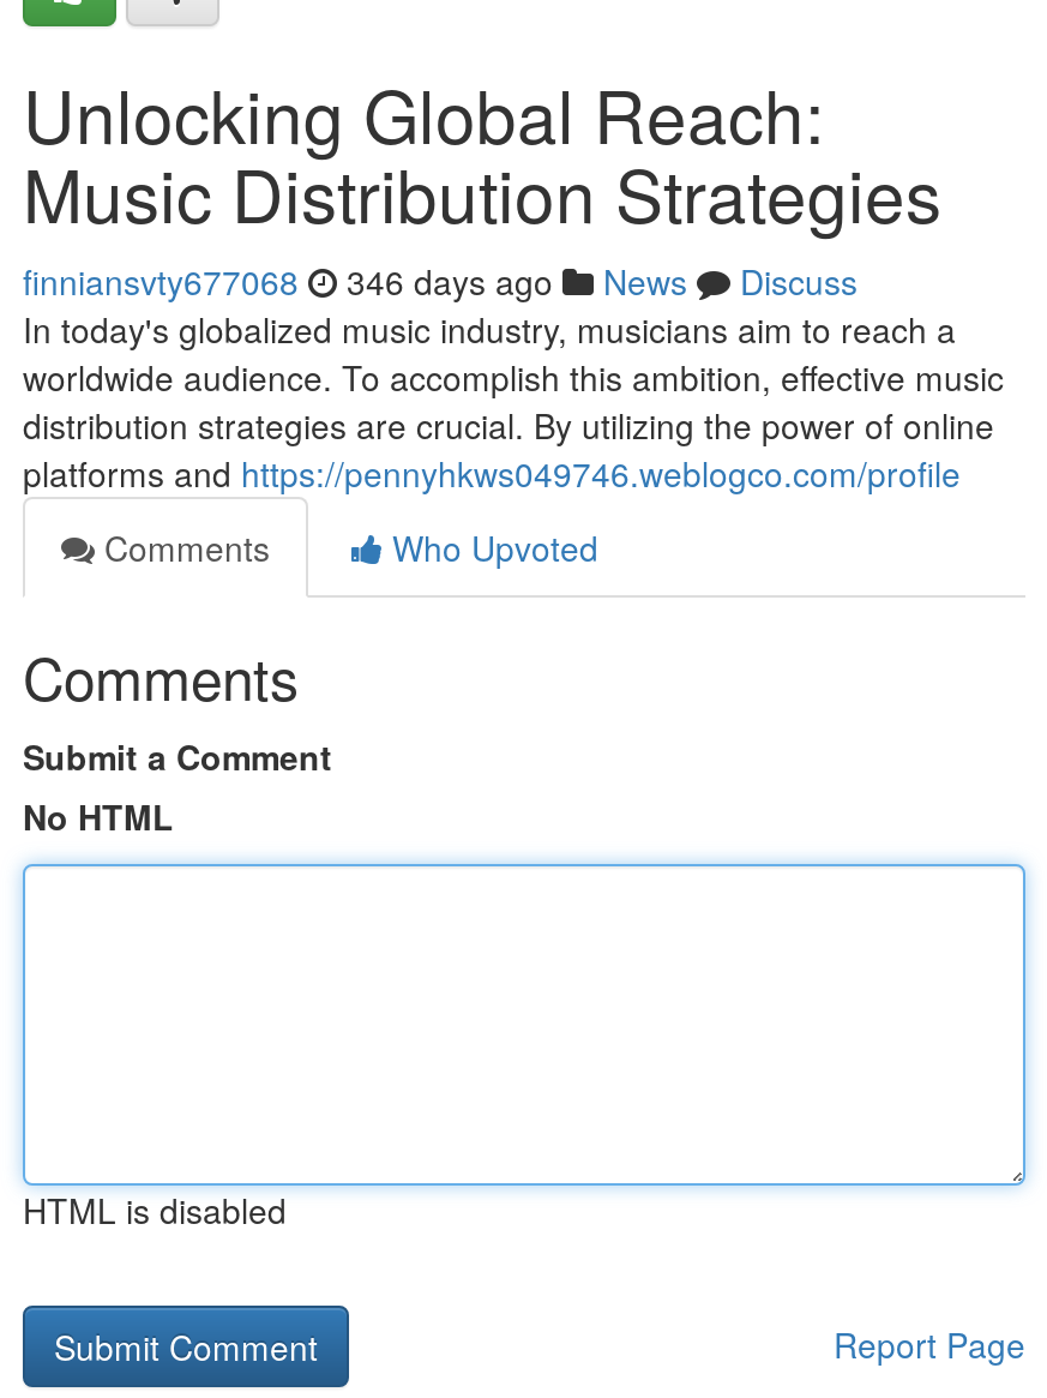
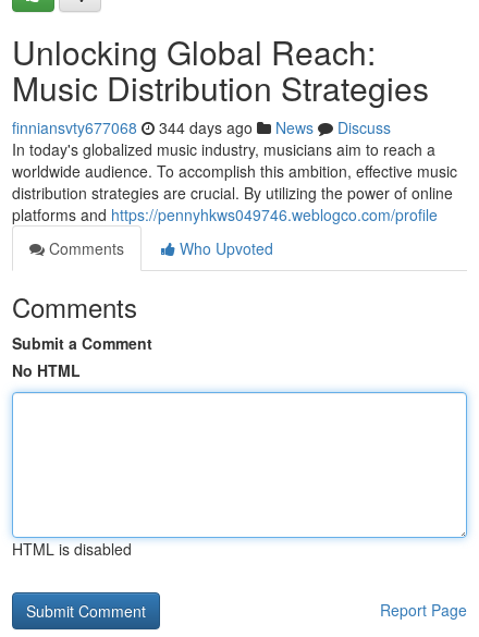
- finniansvty677068 346 days ago News Discuss
+ finniansvty677068 344 days ago News Discuss
